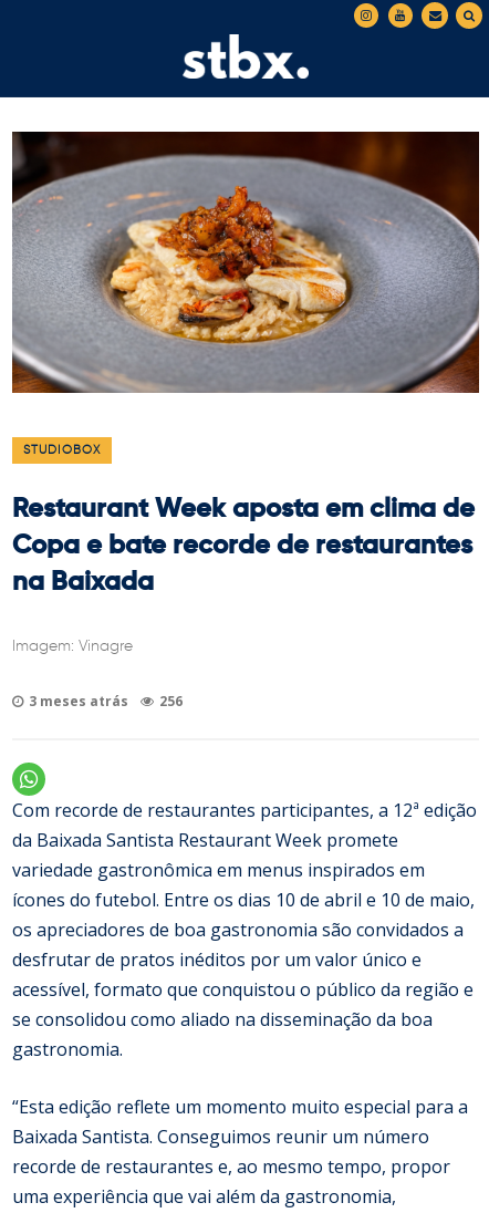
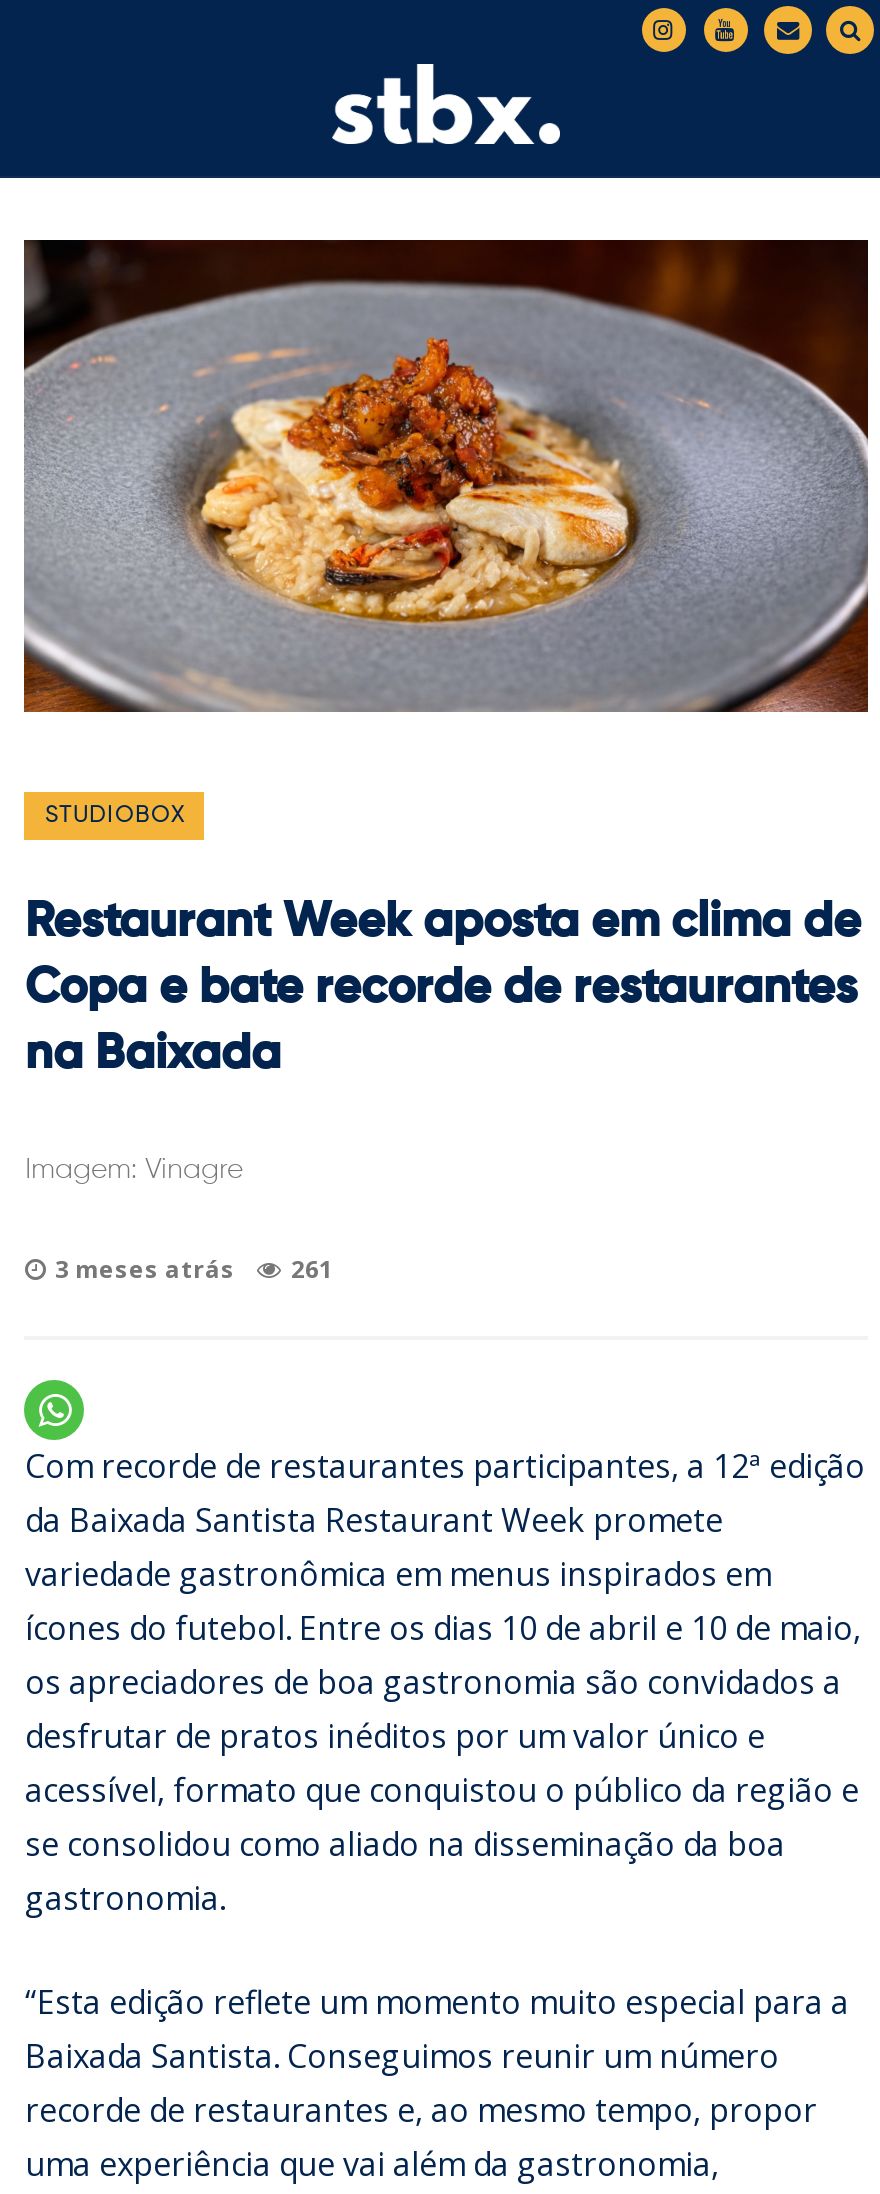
- 3 meses atrás 256
+ 3 meses atrás 261
